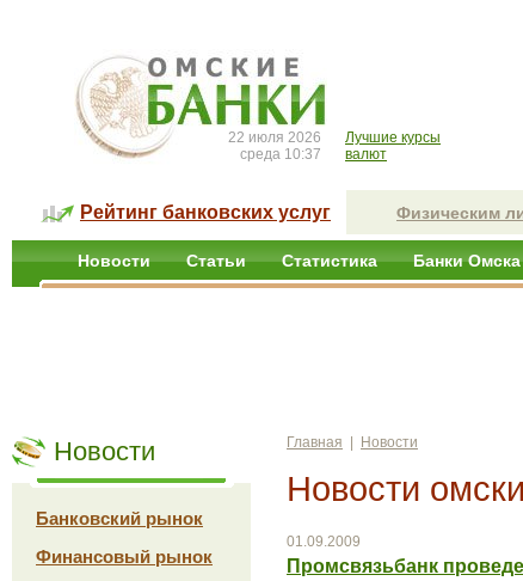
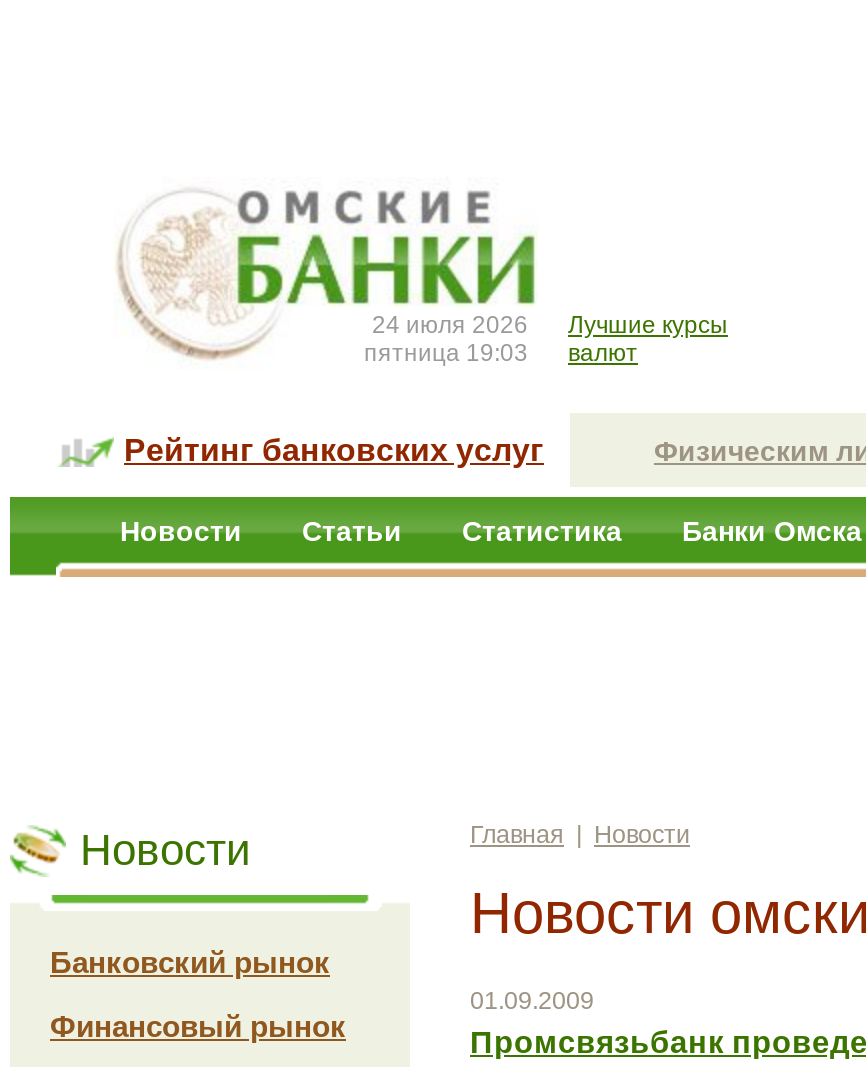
- 22 июля 2026
- среда 10:37
+ 24 июля 2026
+ пятница 19:03
